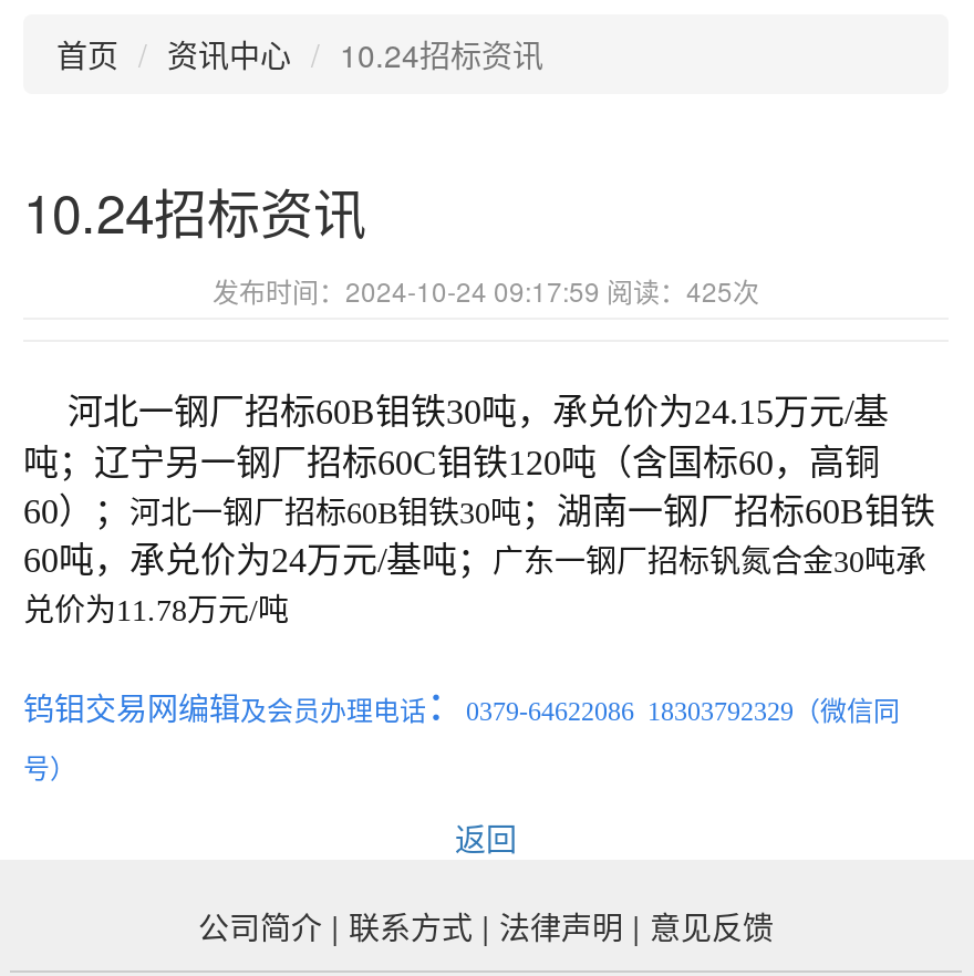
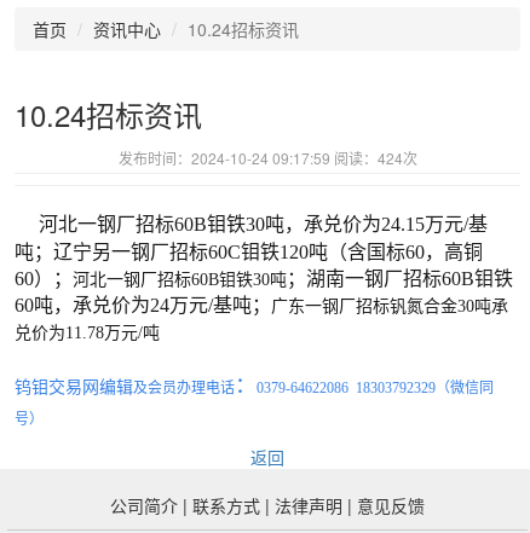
- 发布时间：2024-10-24 09:17:59 阅读：425次
+ 发布时间：2024-10-24 09:17:59 阅读：424次
